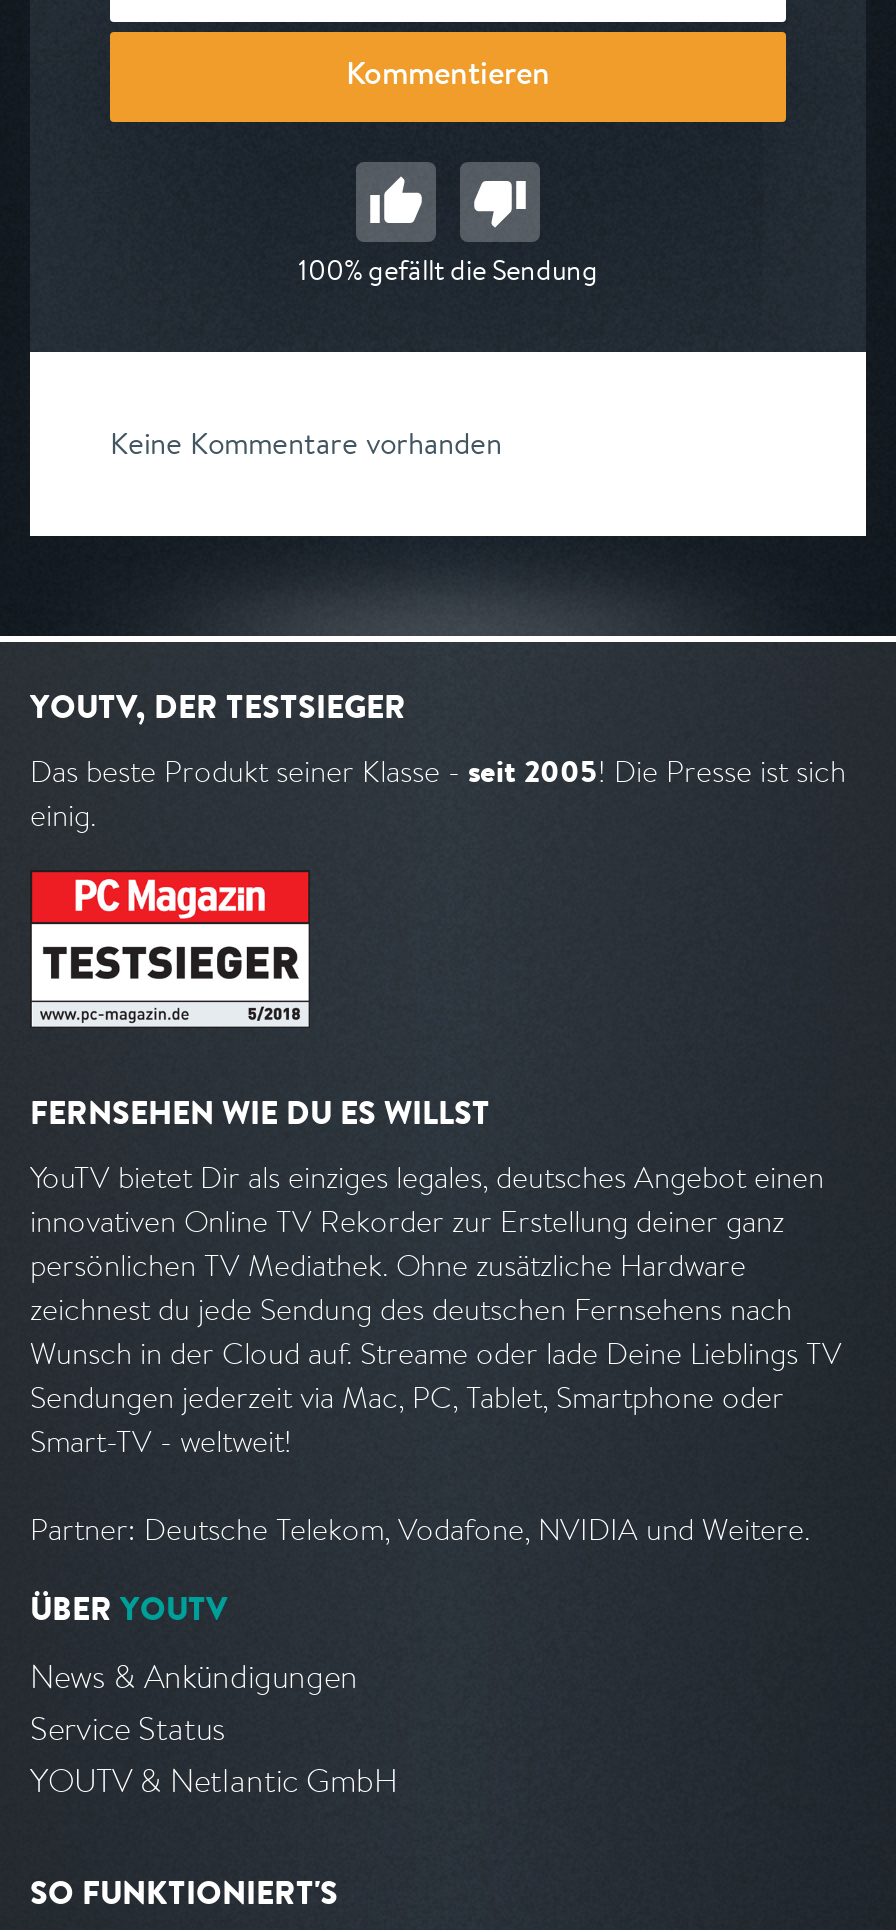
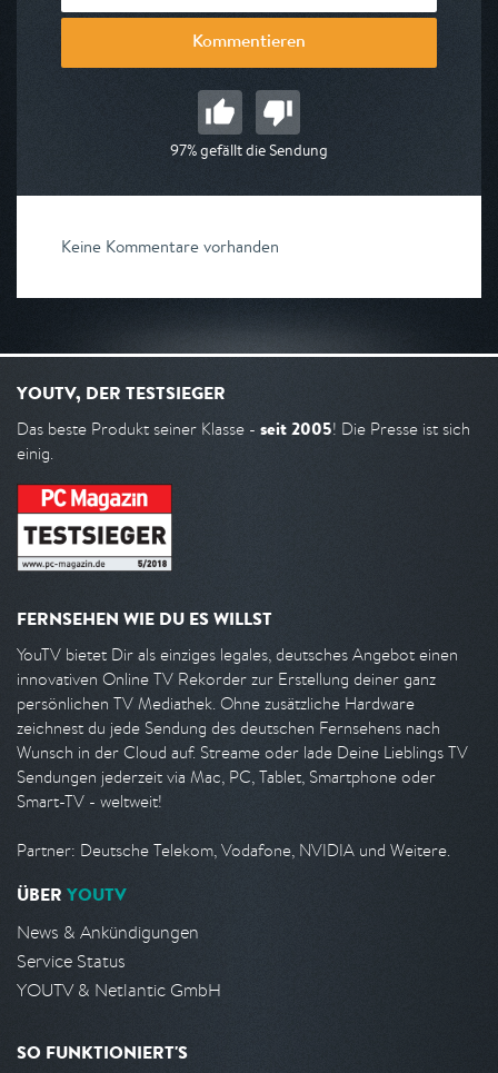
- 100% gefällt die Sendung
+ 97% gefällt die Sendung
